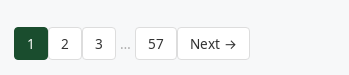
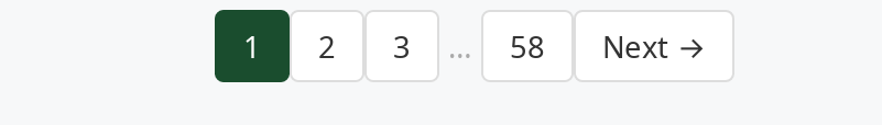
- 57
+ 58
